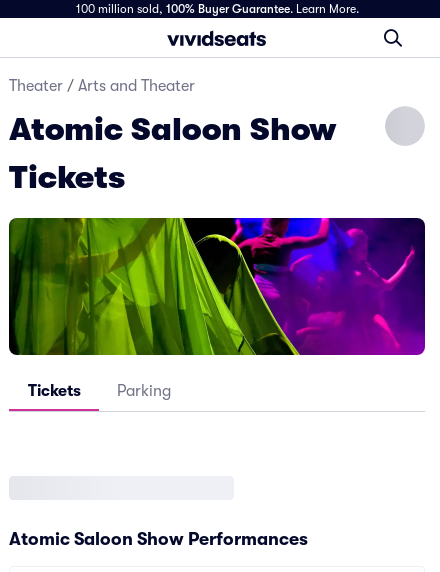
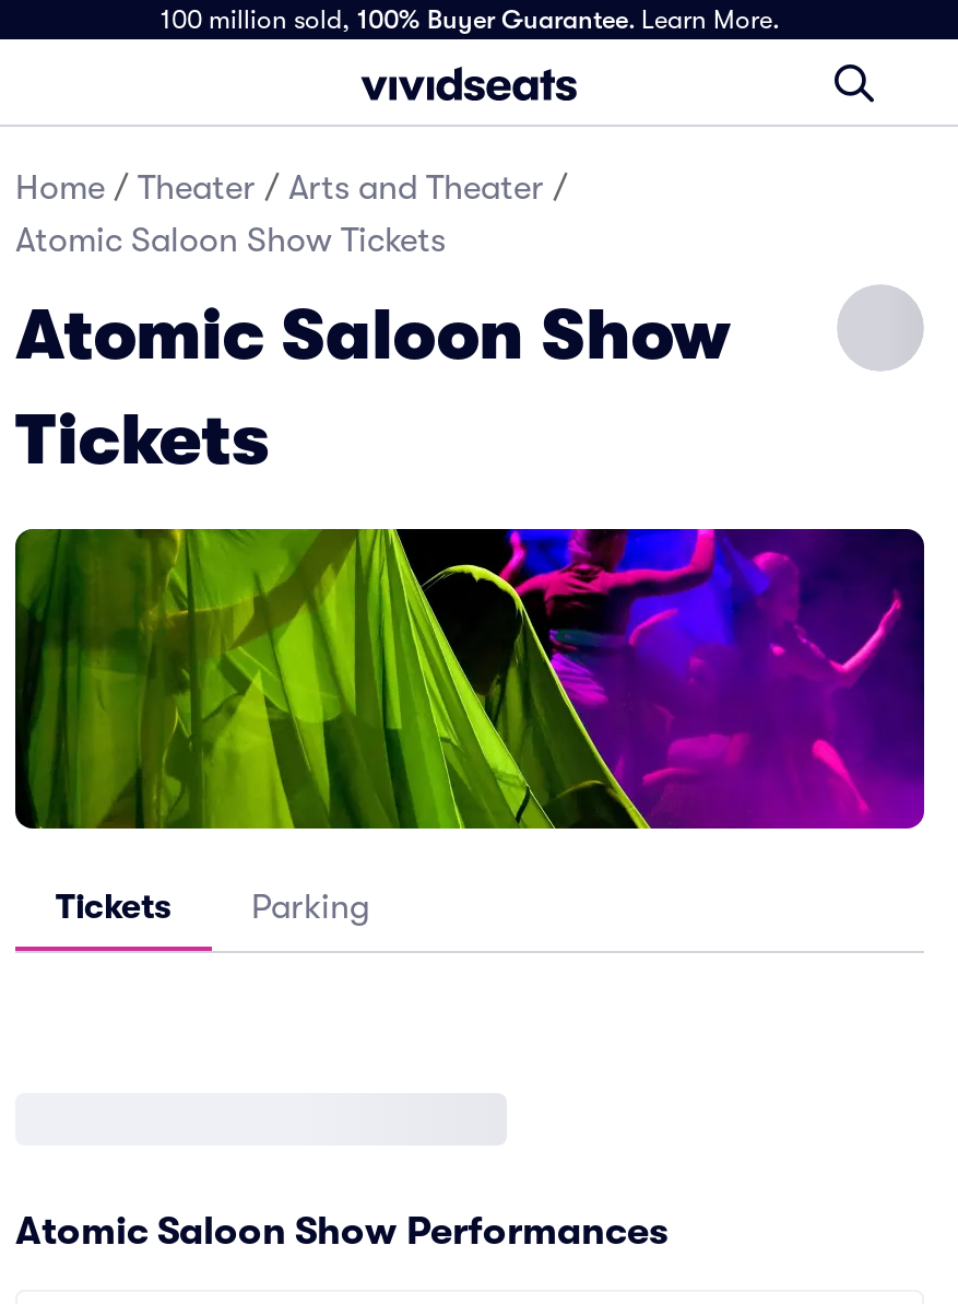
- Theater / Arts and Theater
+ Home / Theater / Arts and Theater /
+ Atomic Saloon Show Tickets
